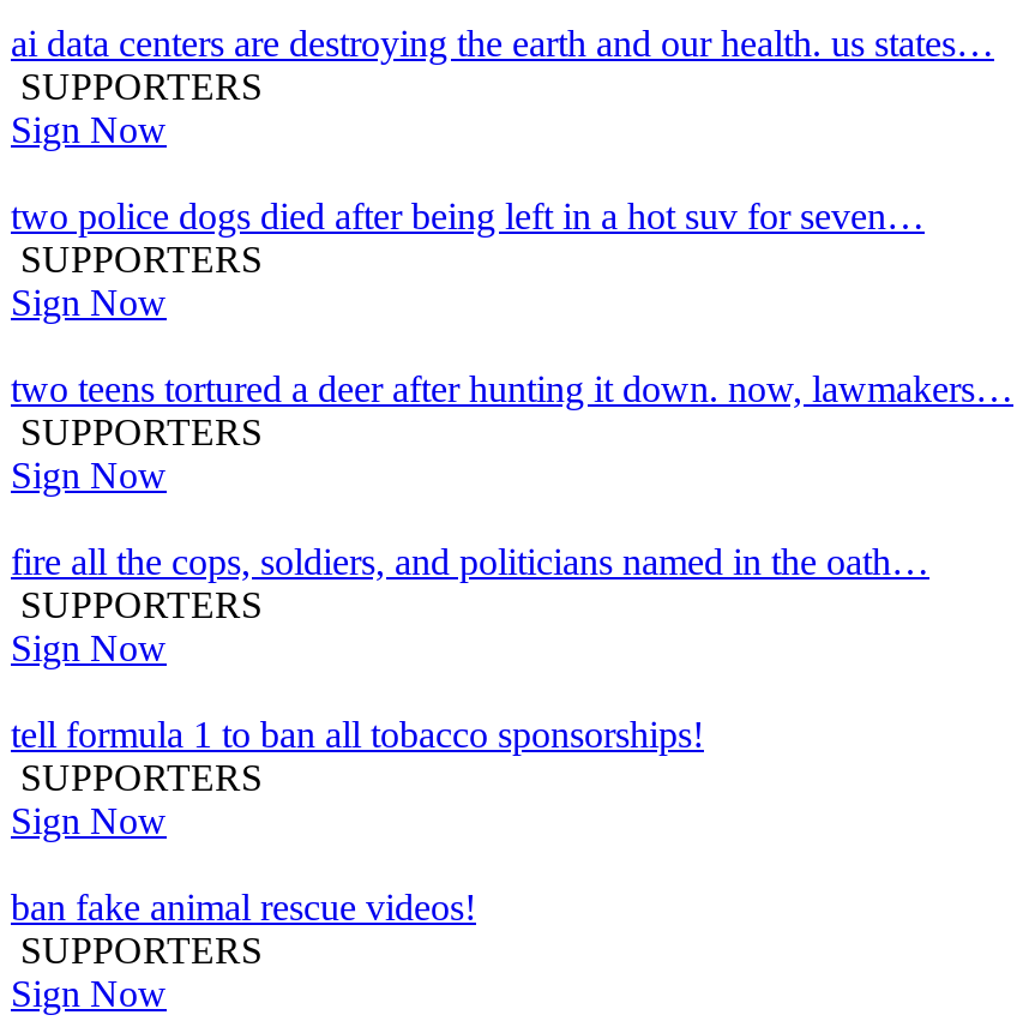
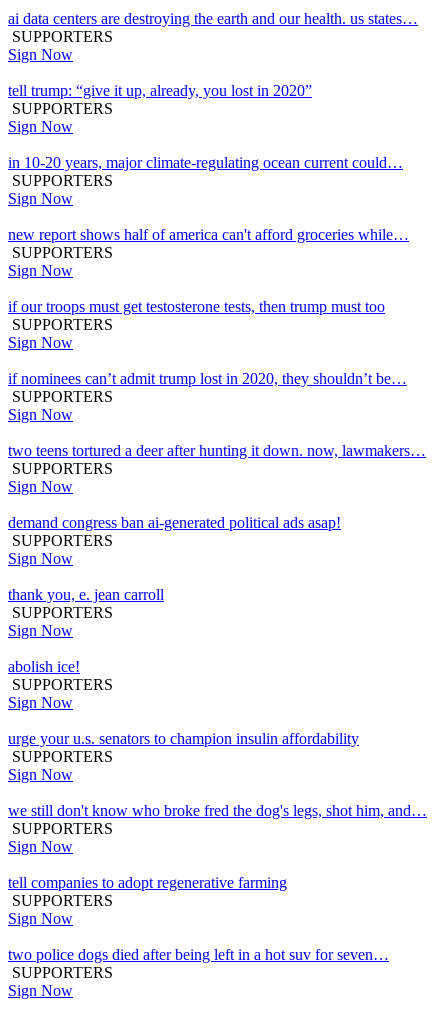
+ tell trump: “give it up, already, you lost in 2020”
+ SUPPORTERS
+ Sign Now
+ in 10-20 years, major climate-regulating ocean current could…
+ SUPPORTERS
+ Sign Now
+ new report shows half of america can't afford groceries while…
+ SUPPORTERS
+ Sign Now
+ if our troops must get testosterone tests, then trump must too
+ SUPPORTERS
+ Sign Now
+ if nominees can’t admit trump lost in 2020, they shouldn’t be…

moved down: two police dogs died after being left in a hot suv for seven…

- fire all the cops, soldiers, and politicians named in the oath…
+ demand congress ban ai-generated political ads asap!

- tell formula 1 to ban all tobacco sponsorships!
+ thank you, e. jean carroll

- ban fake animal rescue videos!
+ abolish ice!
+ SUPPORTERS
+ Sign Now
+ urge your u.s. senators to champion insulin affordability
+ SUPPORTERS
+ Sign Now
+ we still don't know who broke fred the dog's legs, shot him, and…
+ SUPPORTERS
+ Sign Now
+ tell companies to adopt regenerative farming
+ SUPPORTERS
+ Sign Now
